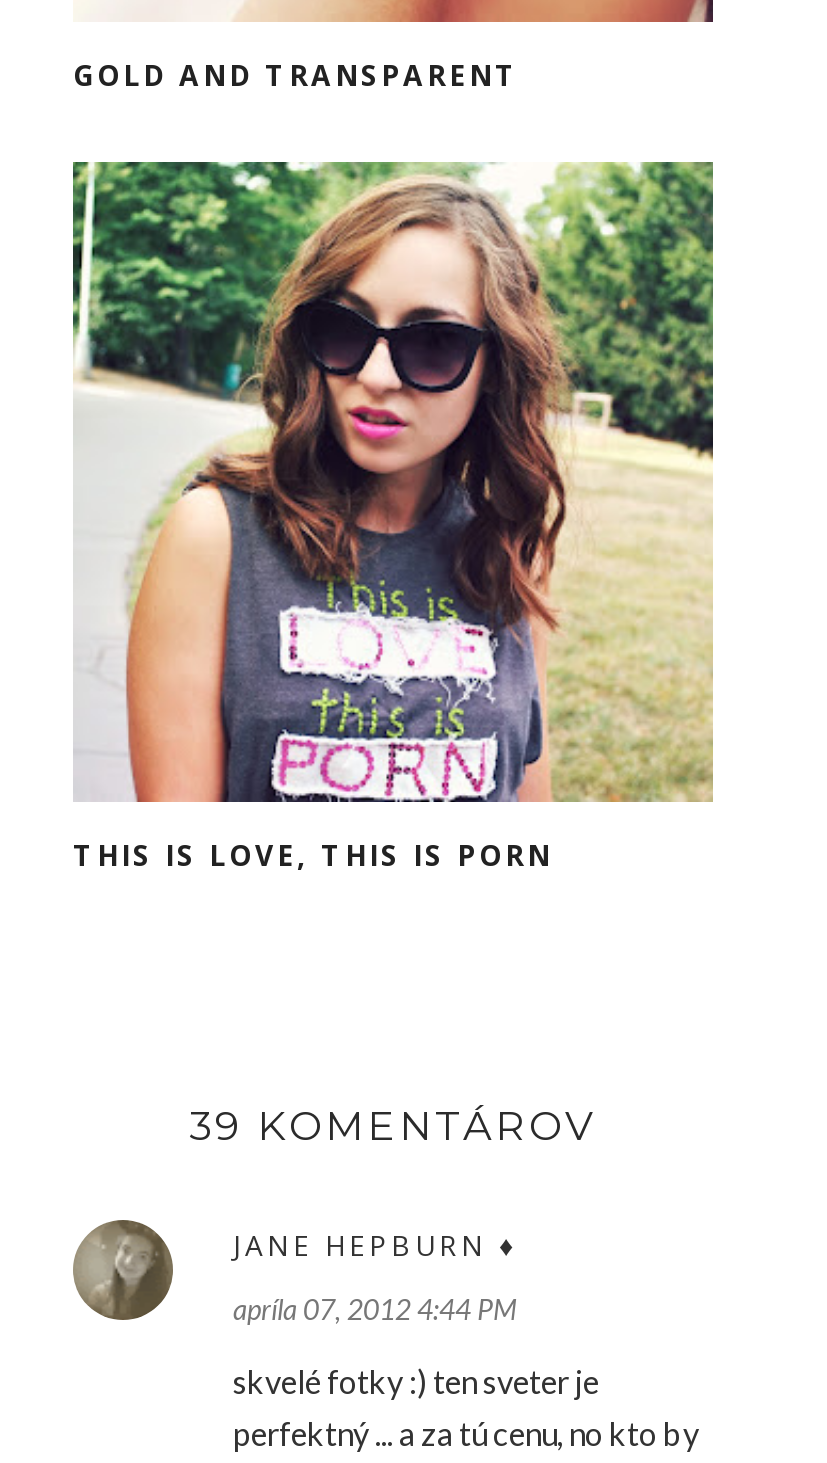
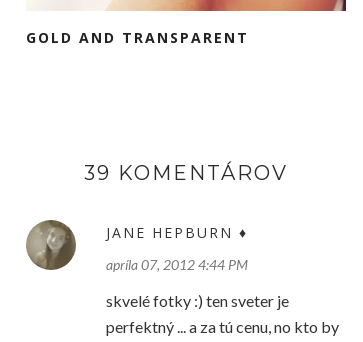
- [image]
- THIS IS LOVE, THIS IS PORN
